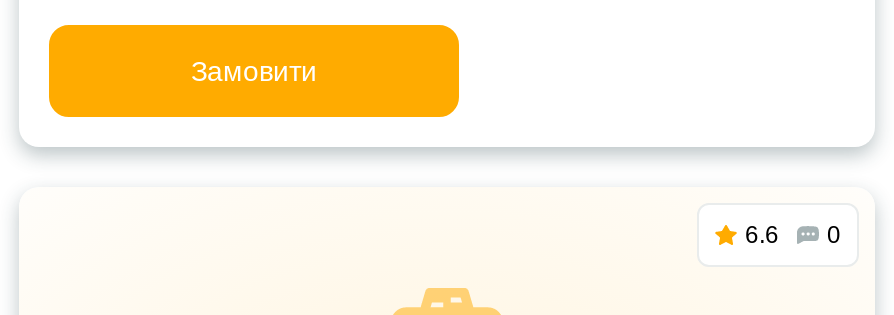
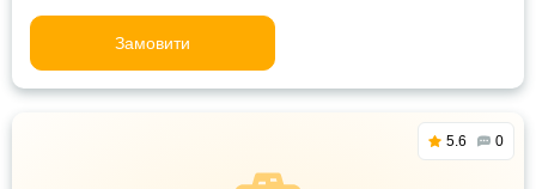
- 6.6 0
+ 5.6 0
